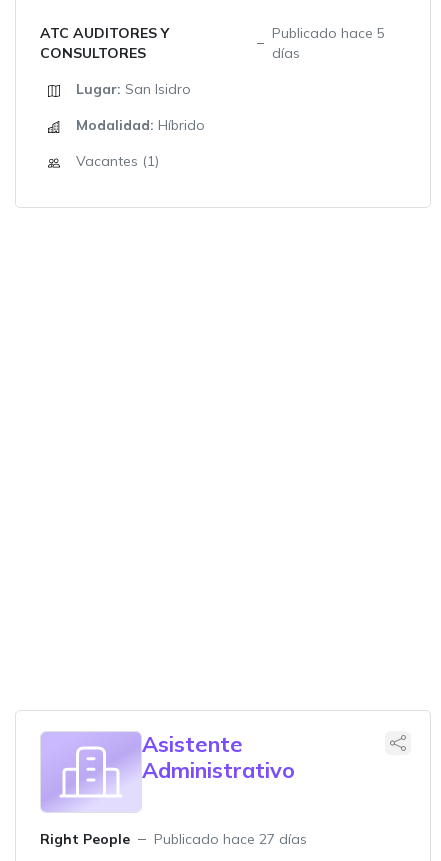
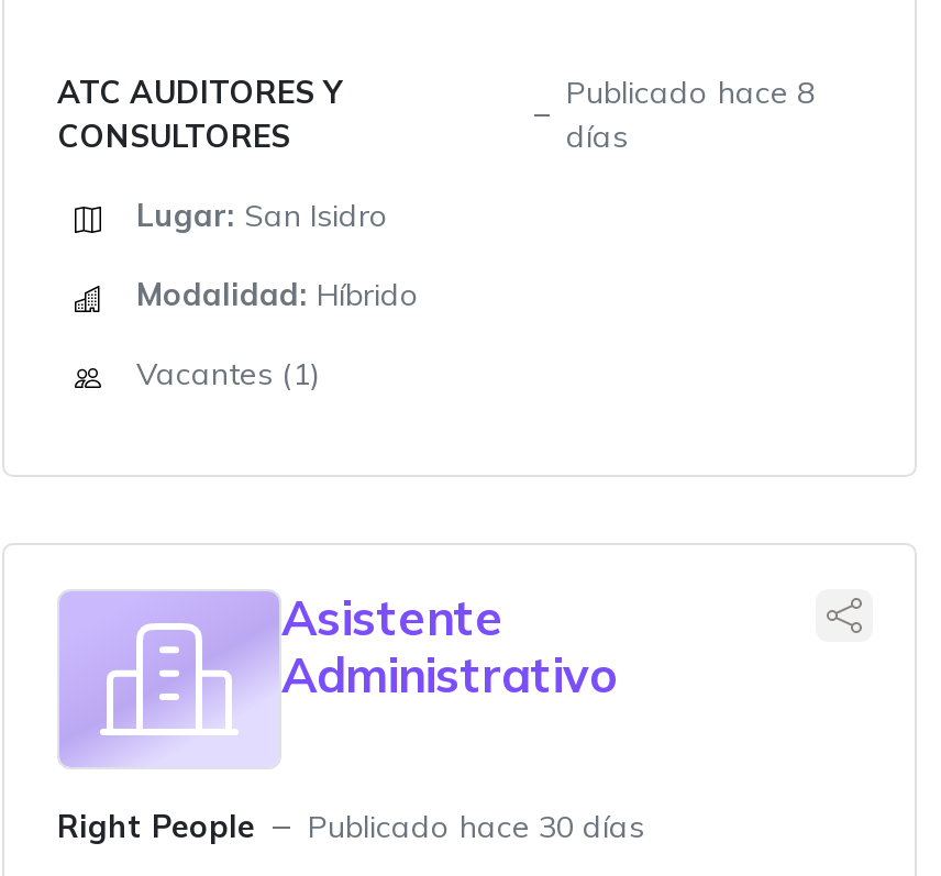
- Publicado hace 5
+ Publicado hace 8

- Publicado hace 27 días
+ Publicado hace 30 días
